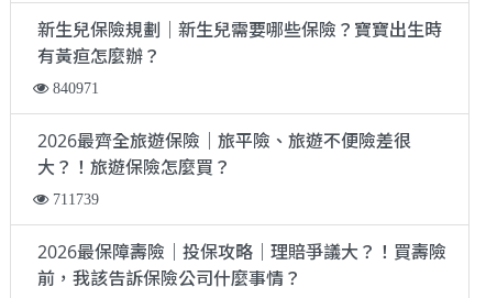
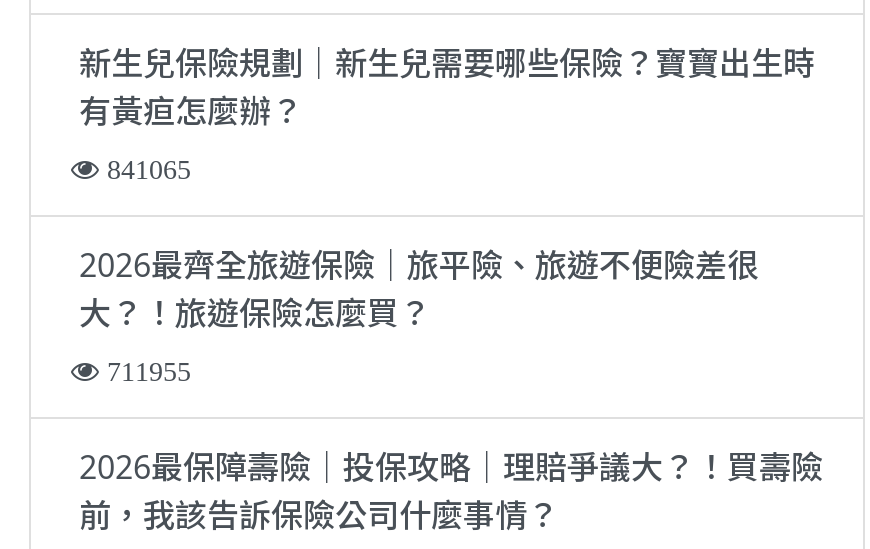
- 840971
+ 841065

- 711739
+ 711955
